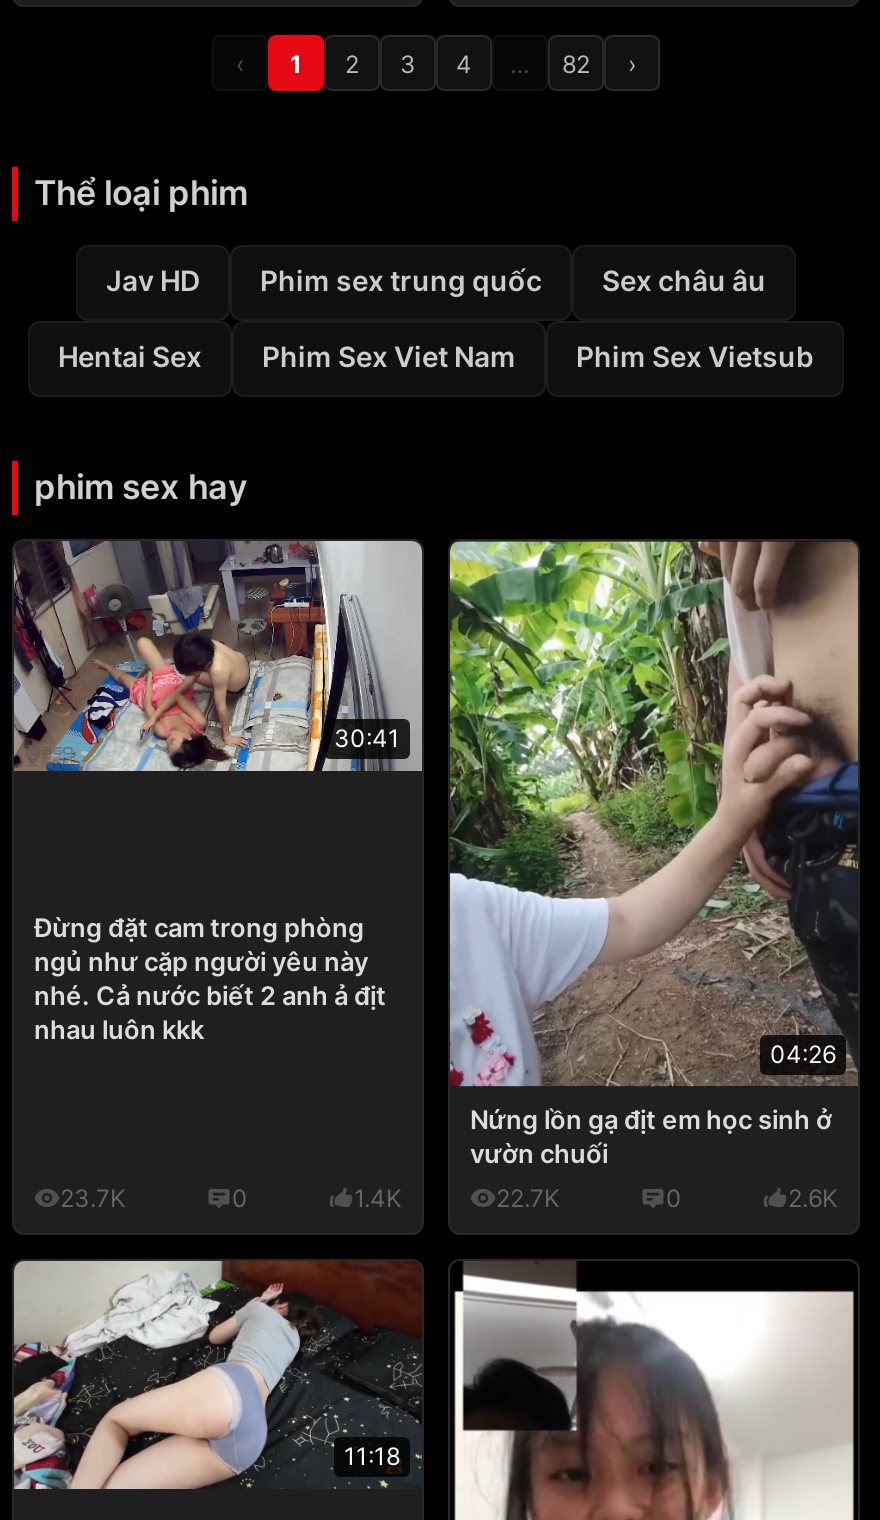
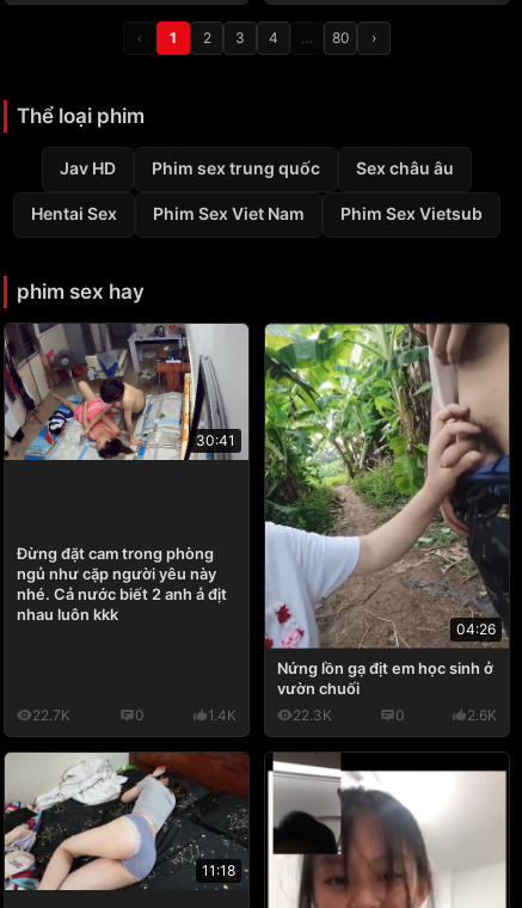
- 82
+ 80

- 23.7K
+ 22.7K

- 22.7K
+ 22.3K
